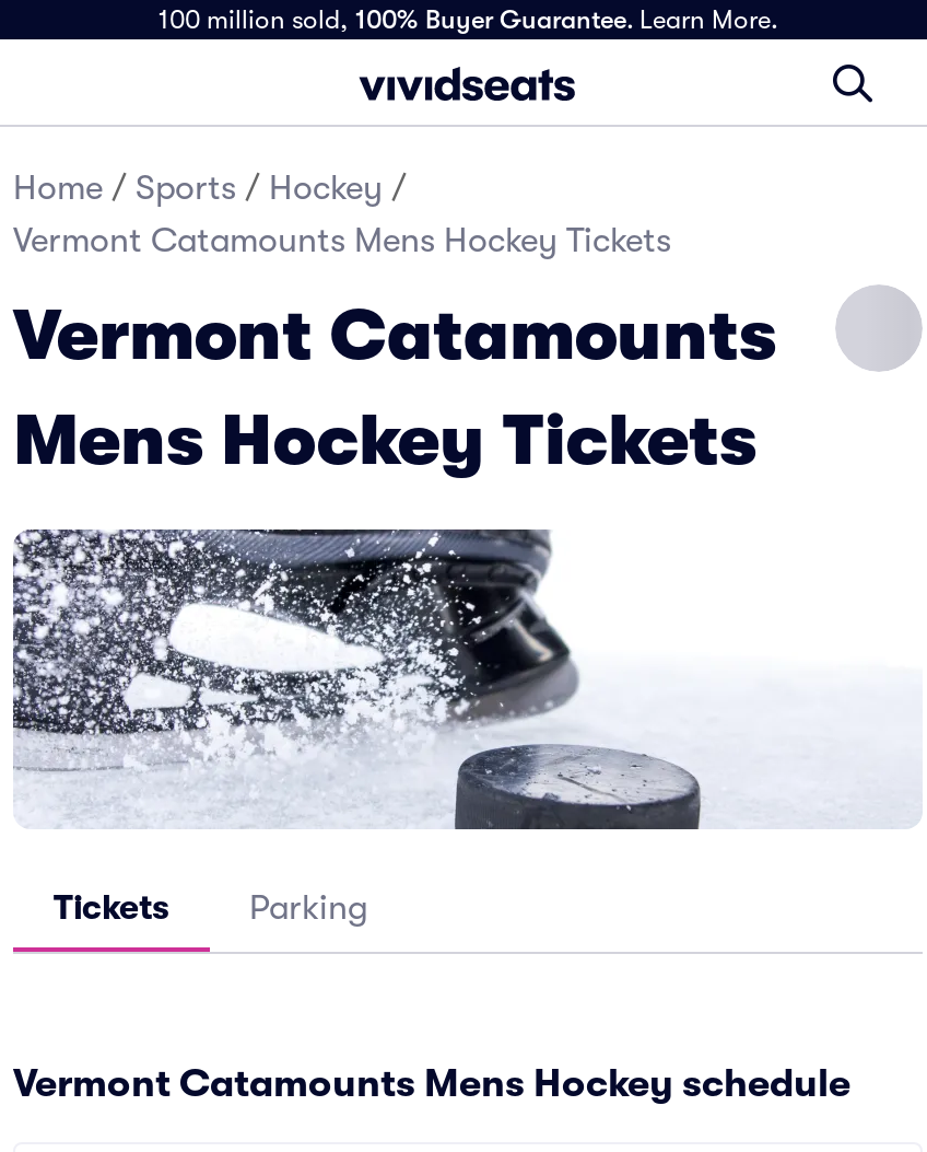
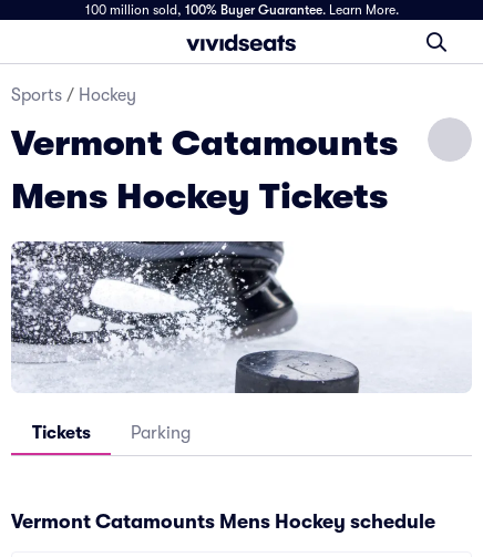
- Home / Sports / Hockey /
- Vermont Catamounts Mens Hockey Tickets
+ Sports / Hockey
